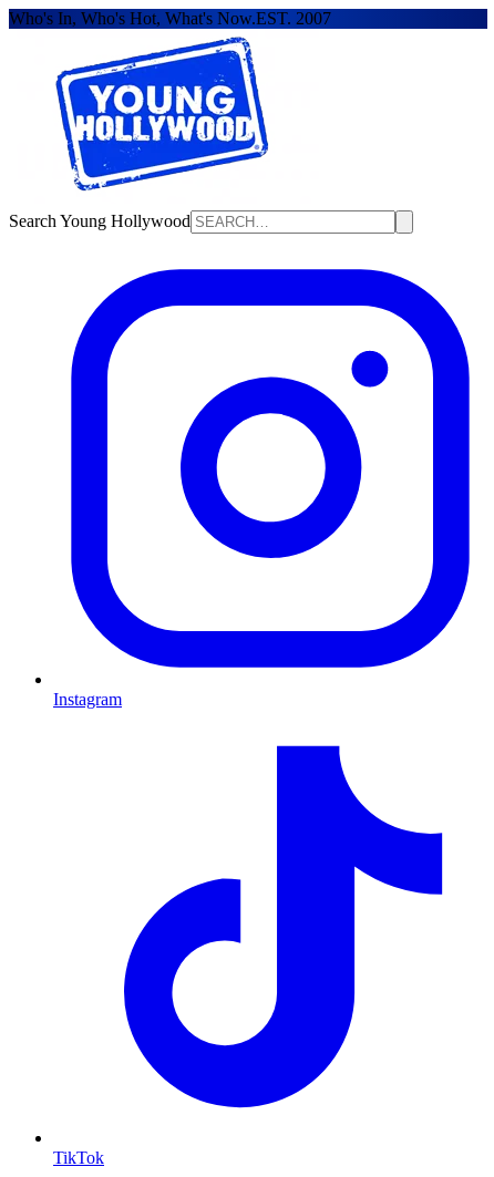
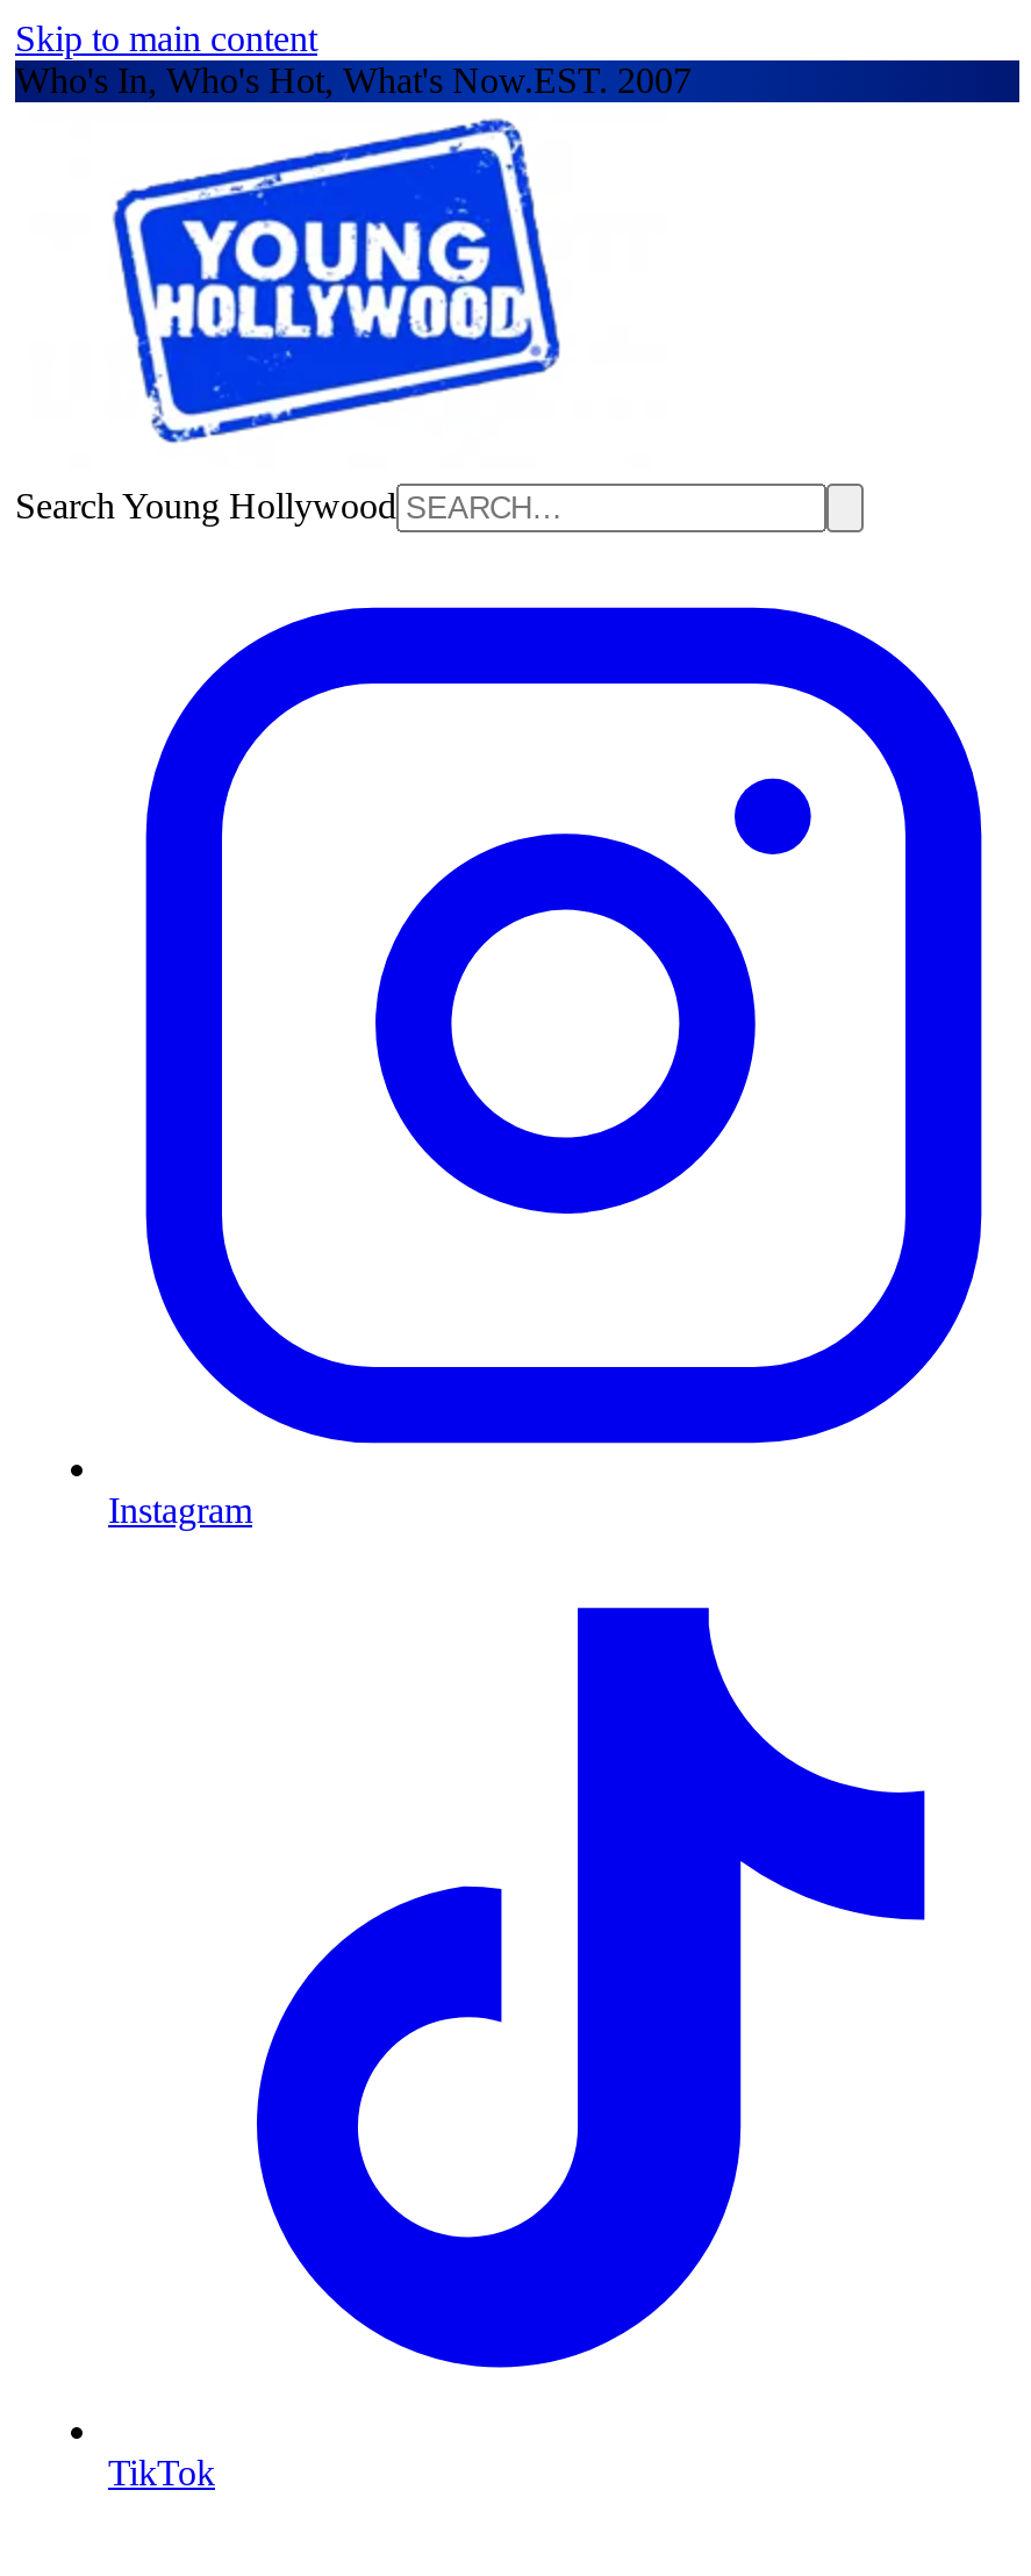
+ Skip to main content
